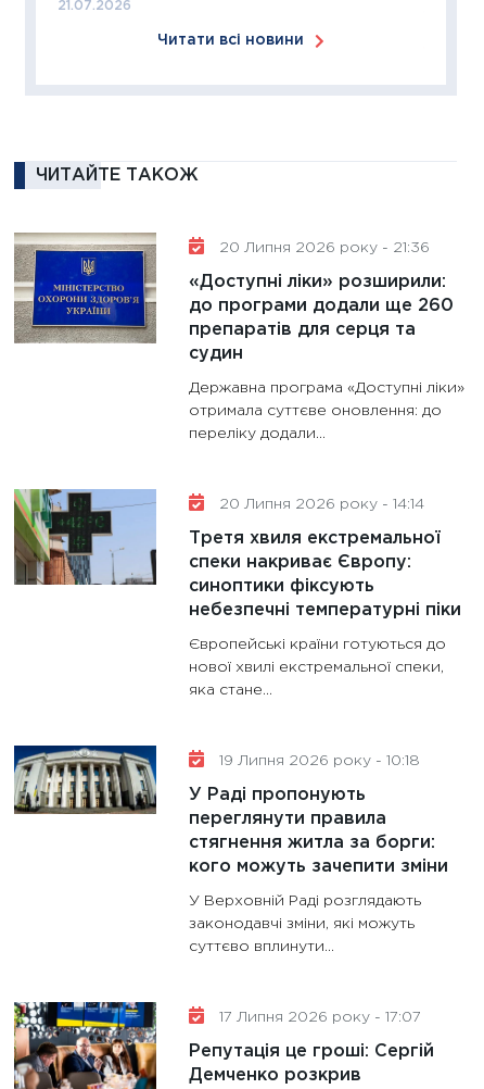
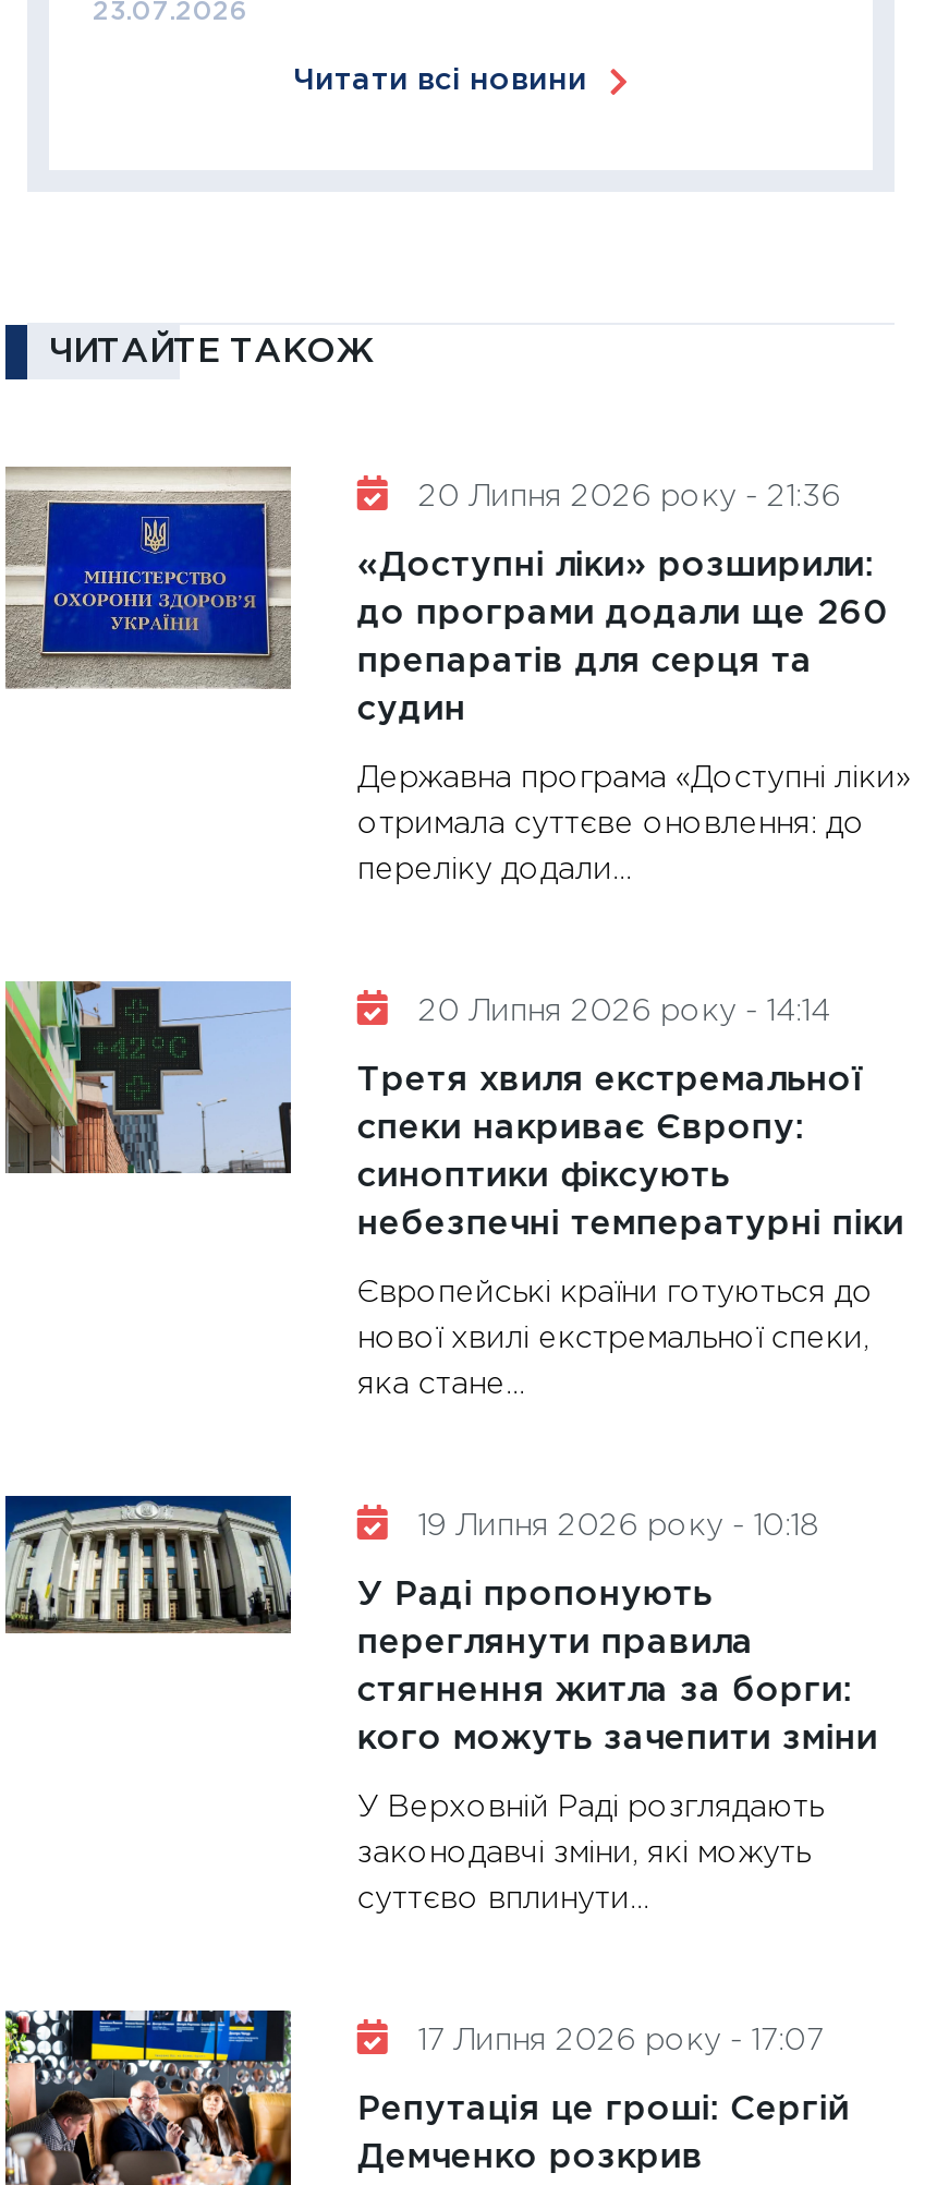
- 21.07.2026
+ 23.07.2026
